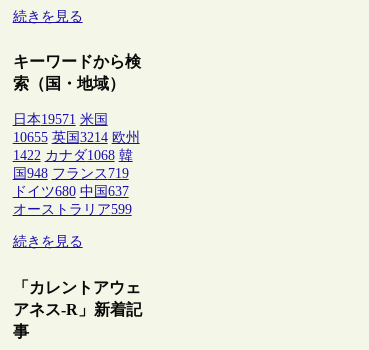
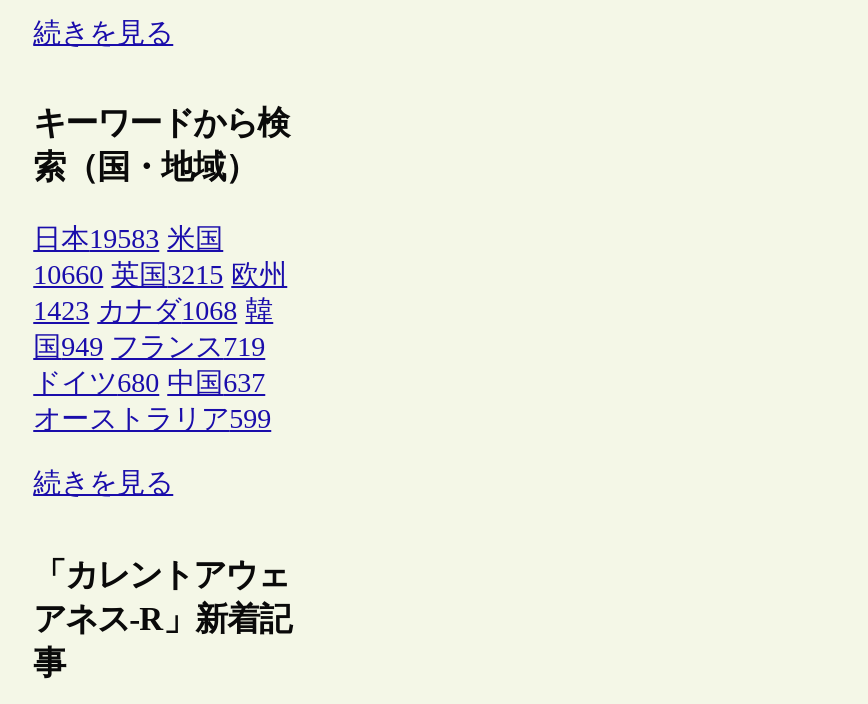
- 日本19571 米国
+ 日本19583 米国

- 10655 英国3214 欧州
+ 10660 英国3215 欧州

- 1422 カナダ1068 韓
+ 1423 カナダ1068 韓

- 国948 フランス719
+ 国949 フランス719
